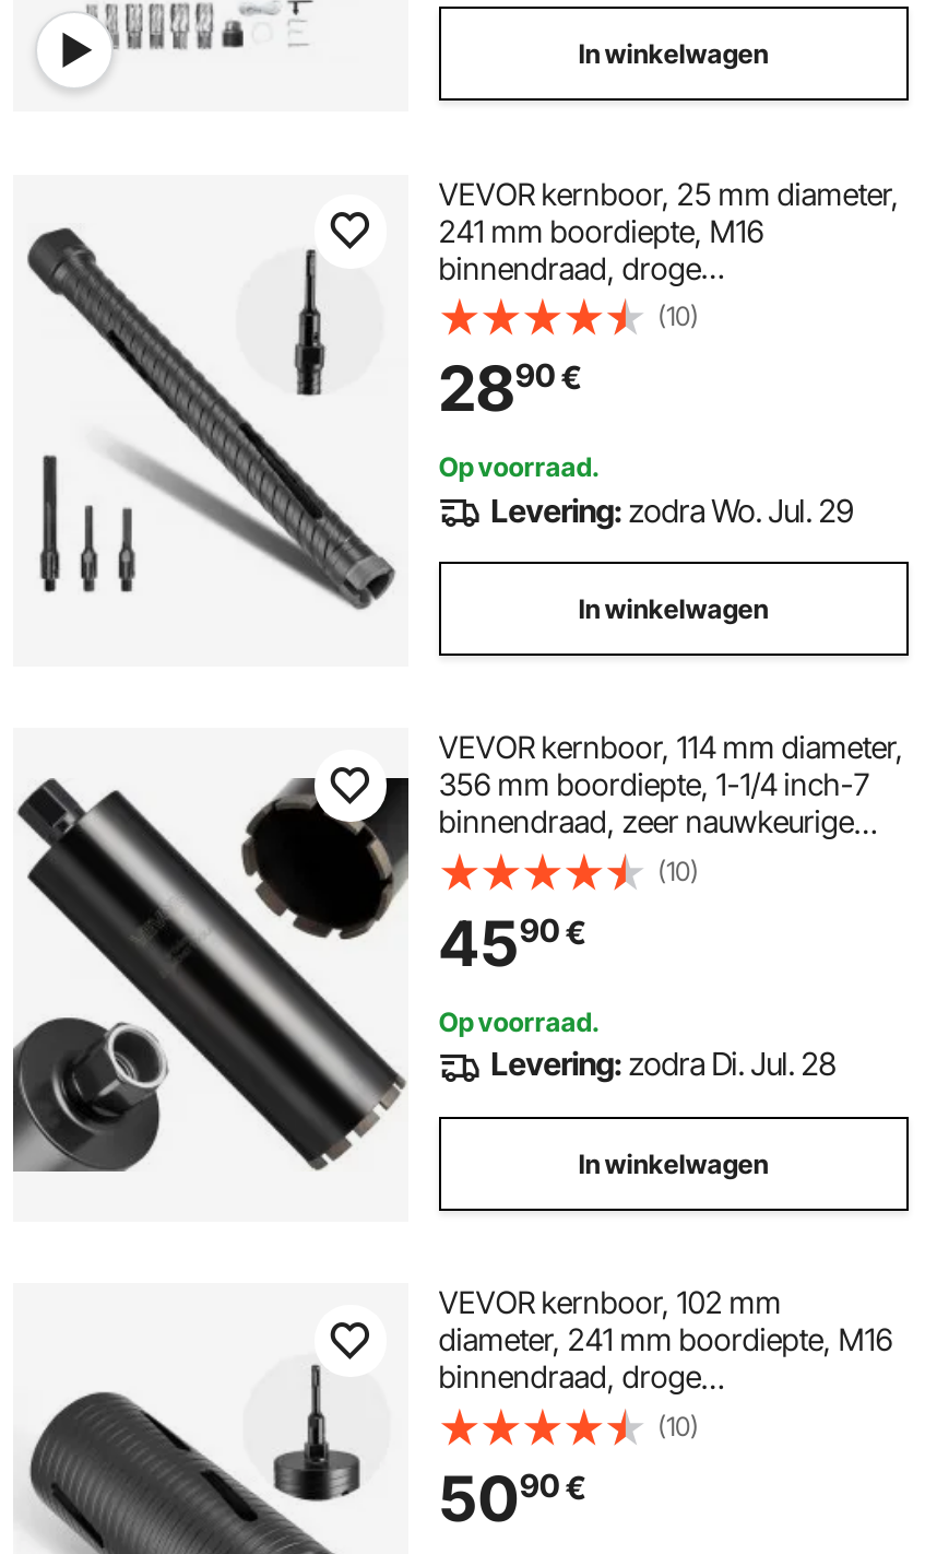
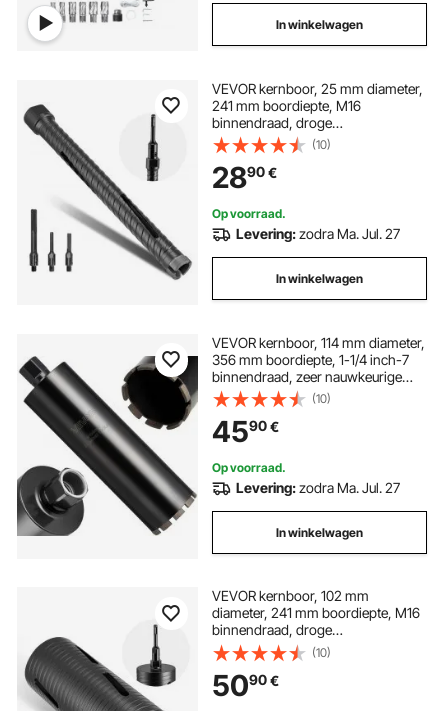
- Levering: zodra Wo. Jul. 29
+ Levering: zodra Ma. Jul. 27

- Levering: zodra Di. Jul. 28
+ Levering: zodra Ma. Jul. 27
